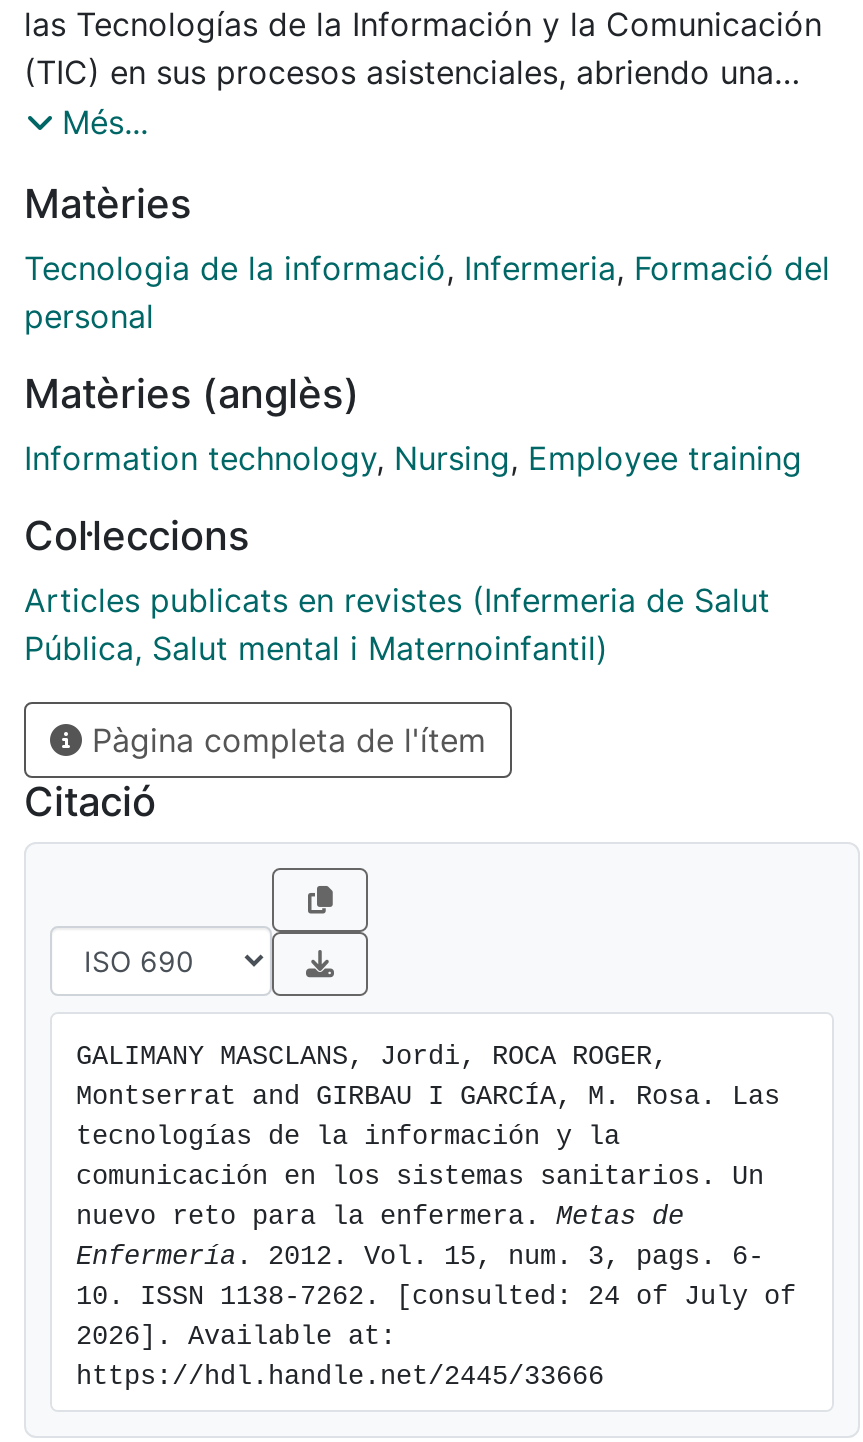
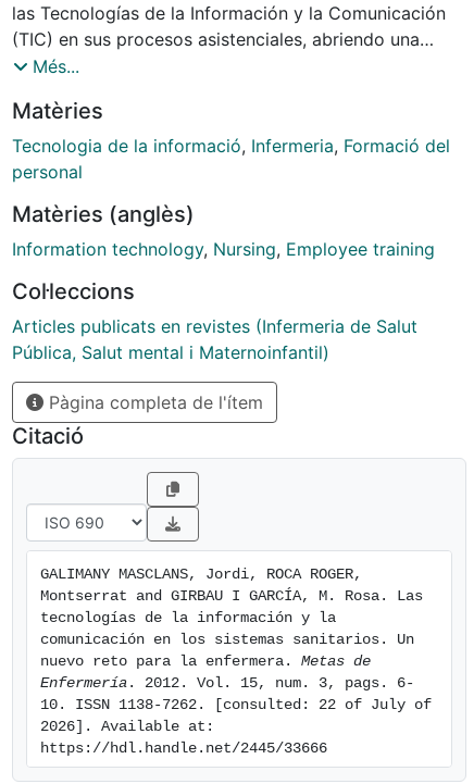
- 10. ISSN 1138-7262. [consulted: 24 of July of
+ 10. ISSN 1138-7262. [consulted: 22 of July of
